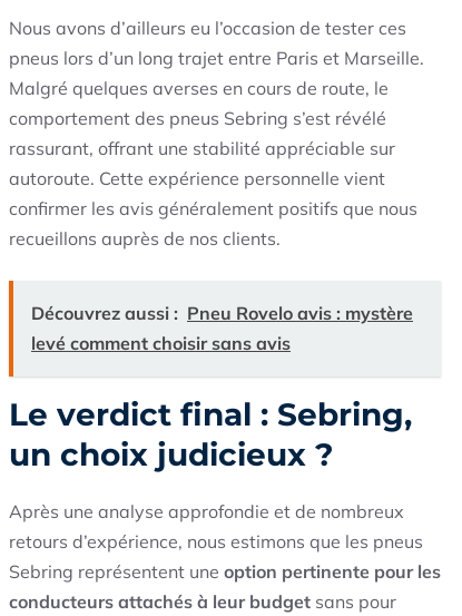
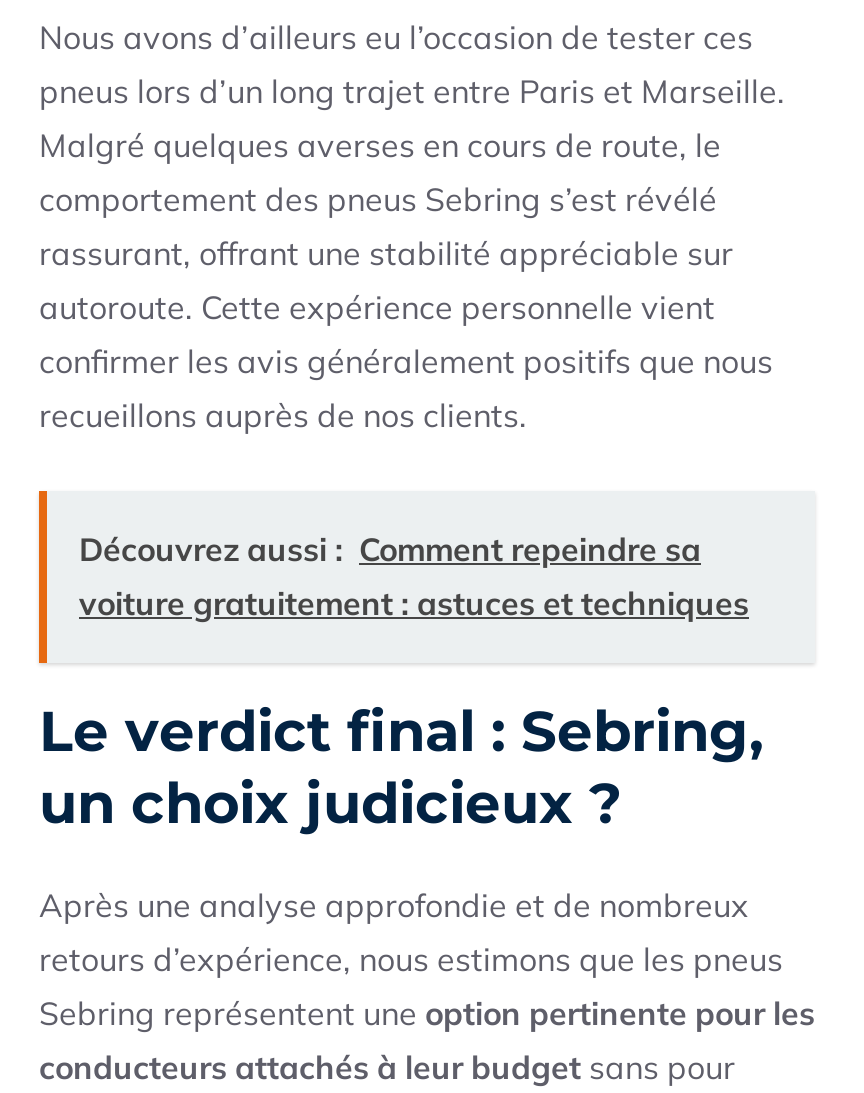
- Découvrez aussi : Pneu Rovelo avis : mystère
- levé comment choisir sans avis
+ Découvrez aussi : Comment repeindre sa
+ voiture gratuitement : astuces et techniques
